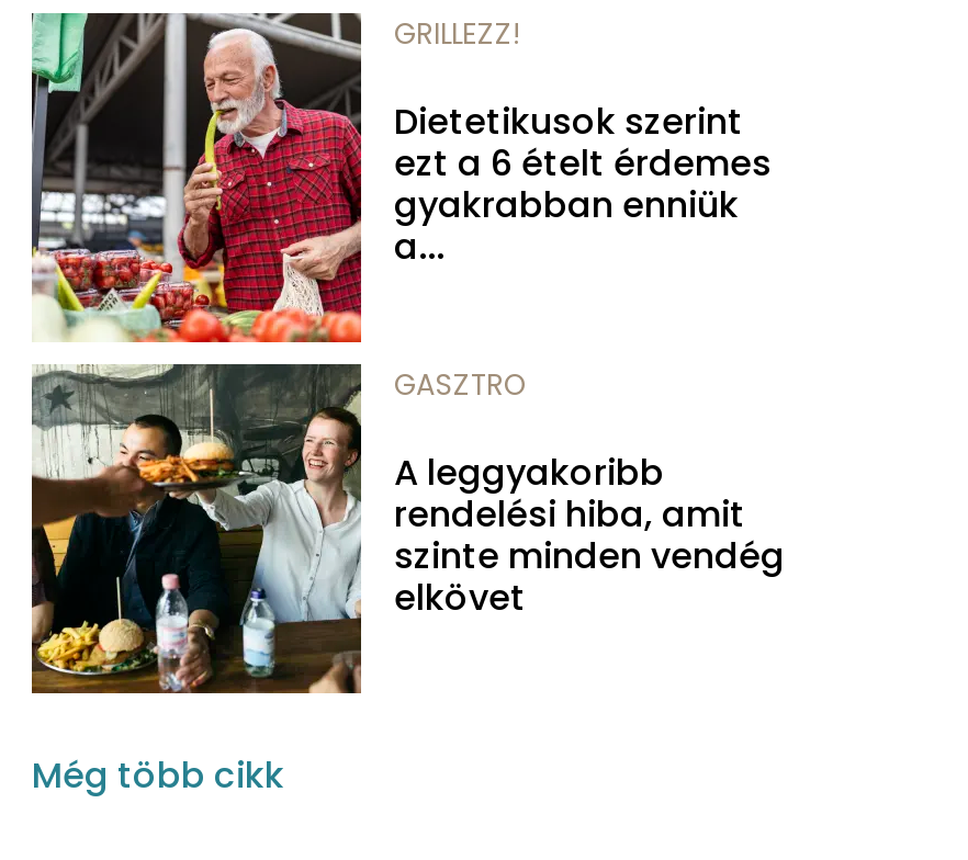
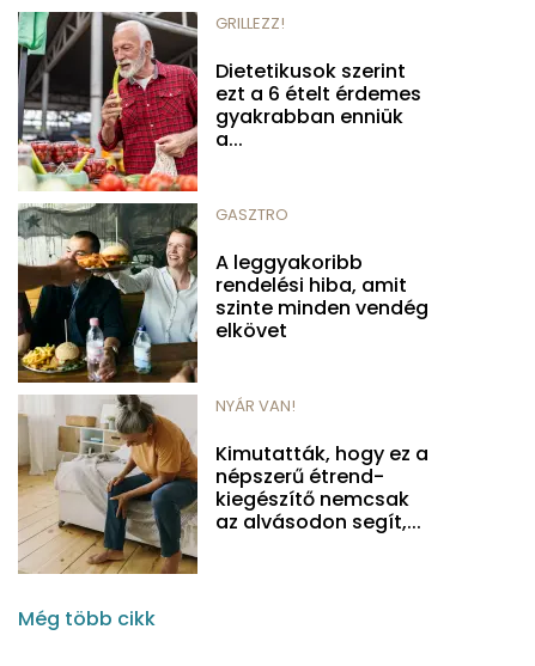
+ [image]
+ NYÁR VAN!
+ Kimutatták, hogy ez a
+ népszerű étrend-
+ kiegészítő nemcsak
+ az alvásodon segít,...
